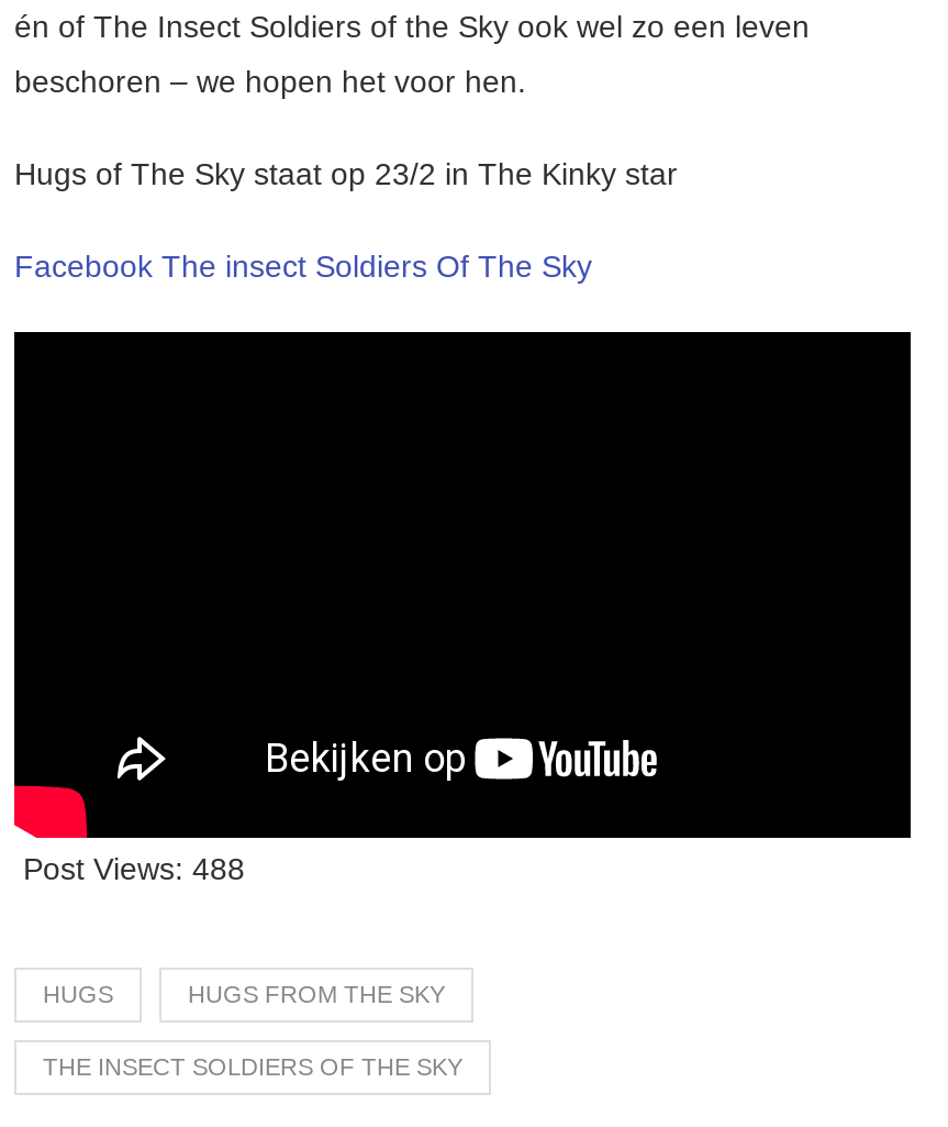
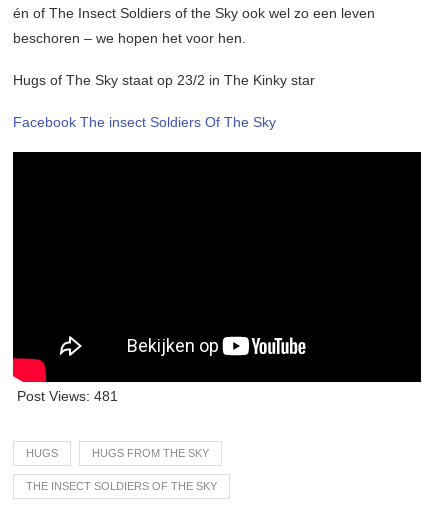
- Post Views: 488
+ Post Views: 481
